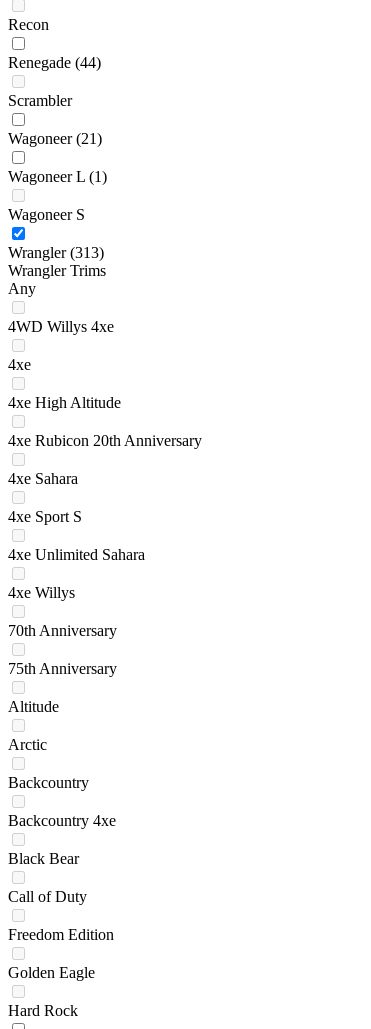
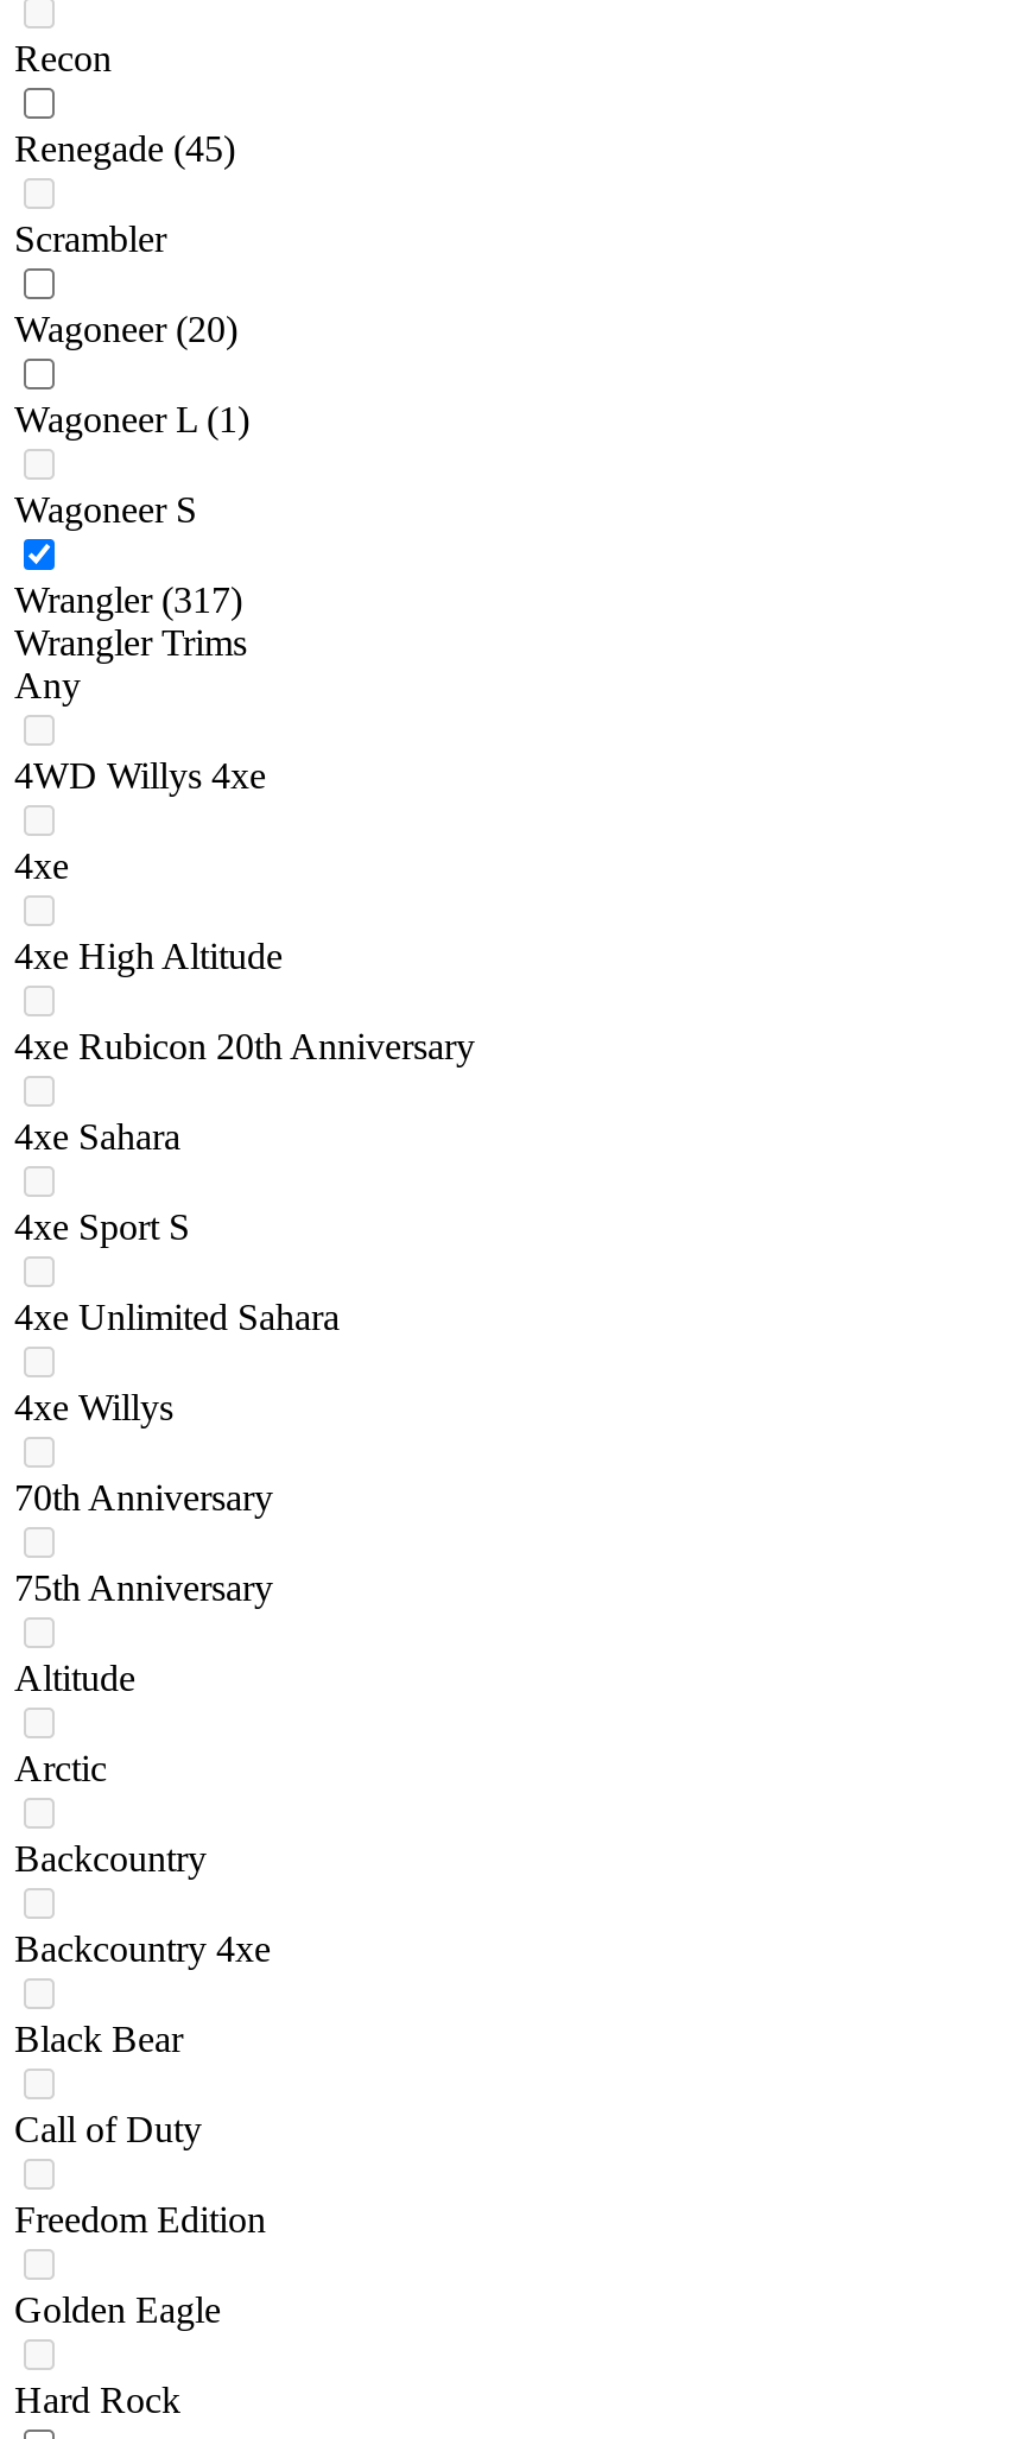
- Renegade (44)
+ Renegade (45)

- Wagoneer (21)
+ Wagoneer (20)

- Wrangler (313)
+ Wrangler (317)
